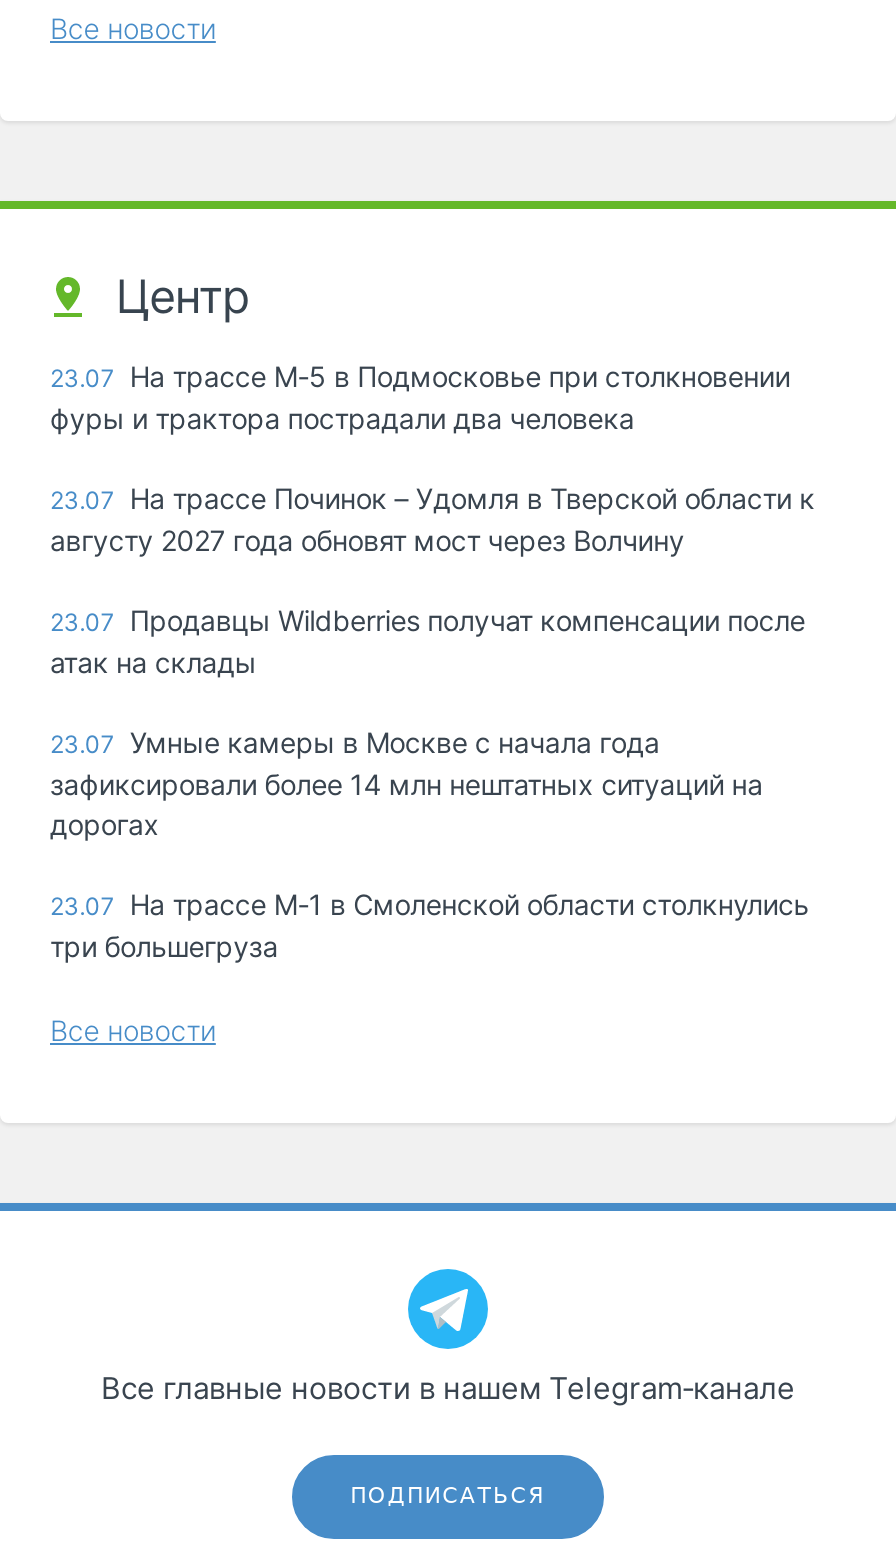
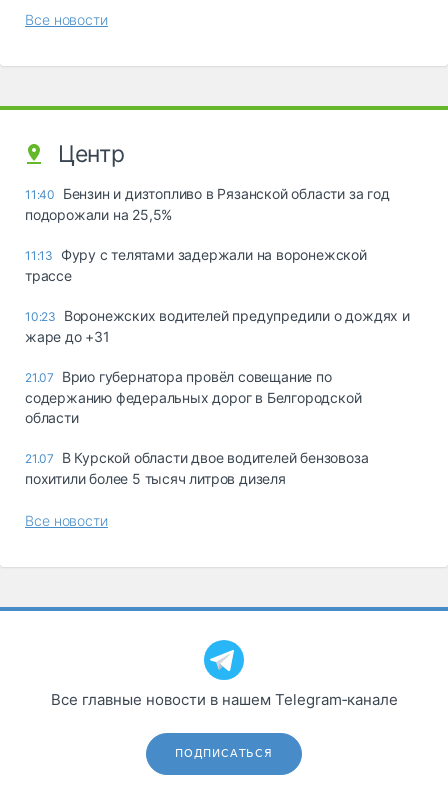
- 23.07 На трассе М-5 в Подмосковье при столкновении
- фуры и трактора пострадали два человека
+ 11:40 Бензин и дизтопливо в Рязанской области за год
+ подорожали на 25,5%

- 23.07 На трассе Починок – Удомля в Тверской области к
- августу 2027 года обновят мост через Волчину
+ 11:13 Фуру с телятами задержали на воронежской
+ трассе

- 23.07 Продавцы Wildberries получат компенсации после
- атак на склады
+ 10:23 Воронежских водителей предупредили о дождях и
+ жаре до +31

- 23.07 Умные камеры в Москве с начала года
- зафиксировали более 14 млн нештатных ситуаций на
- дорогах
+ 21.07 Врио губернатора провёл совещание по
+ содержанию федеральных дорог в Белгородской
+ области

- 23.07 На трассе М-1 в Смоленской области столкнулись
- три большегруза
+ 21.07 В Курской области двое водителей бензовоза
+ похитили более 5 тысяч литров дизеля
